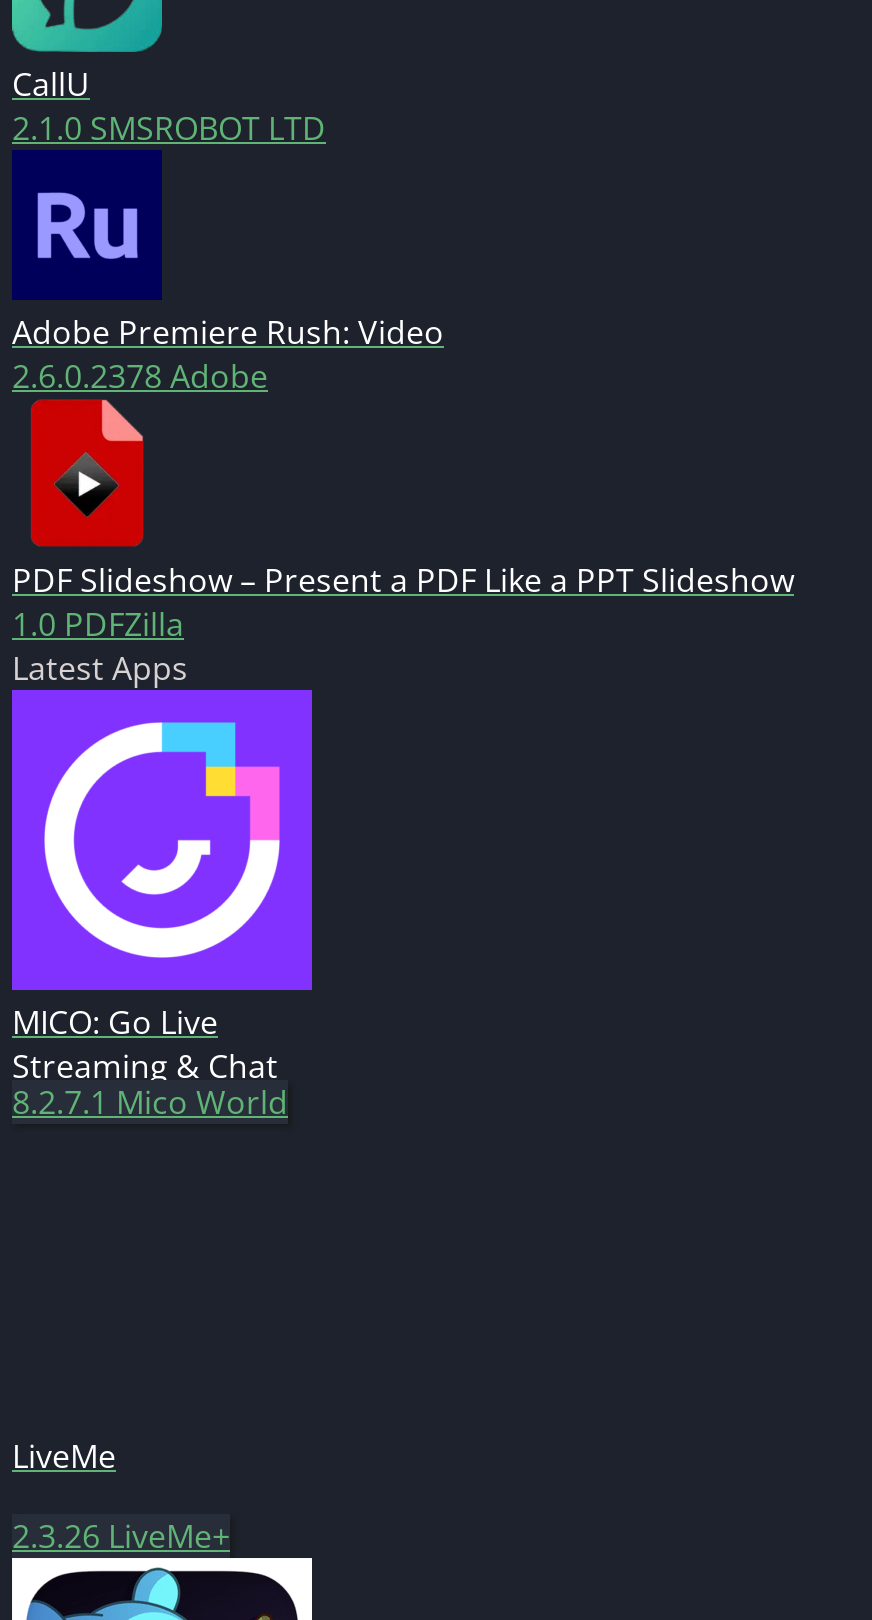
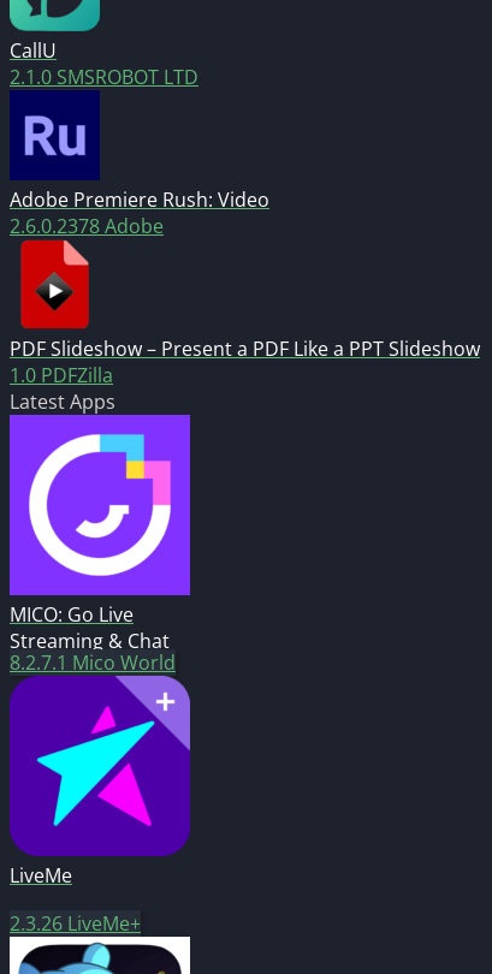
+ [image]
